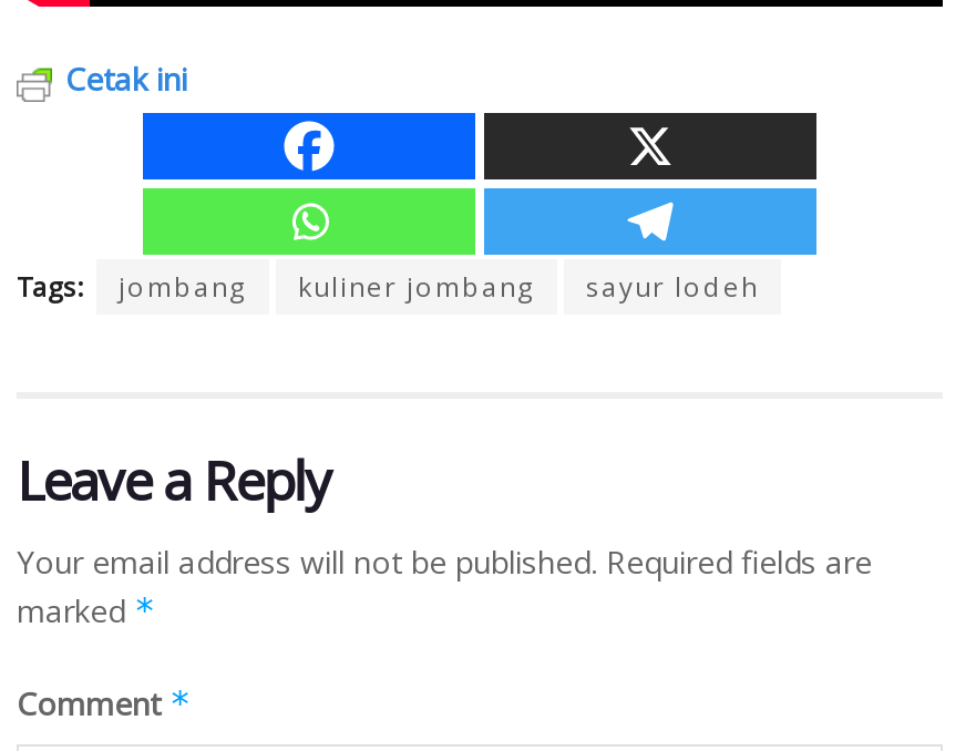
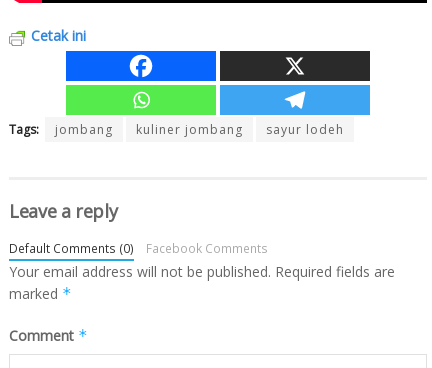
- Leave a Reply
+ Leave a reply
+ Default Comments (0)
+ Facebook Comments
